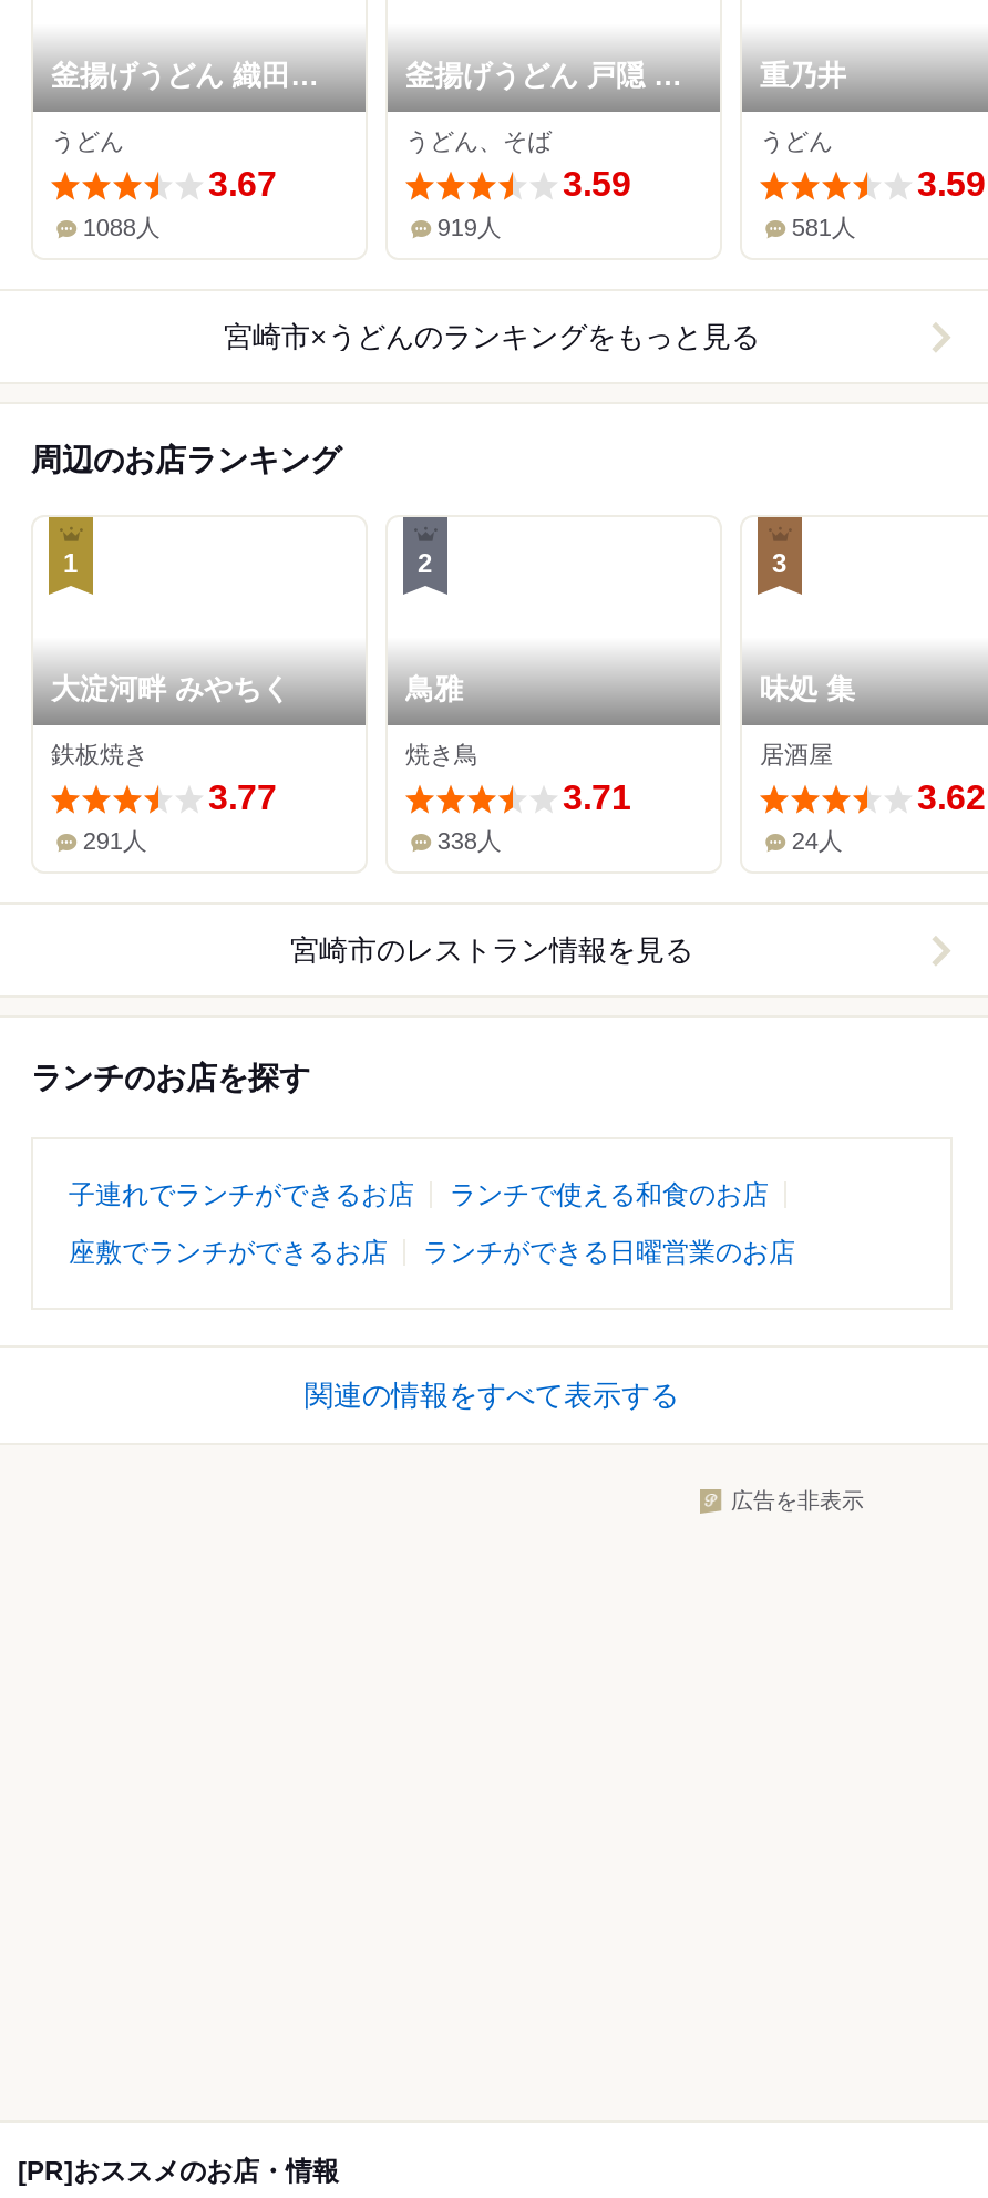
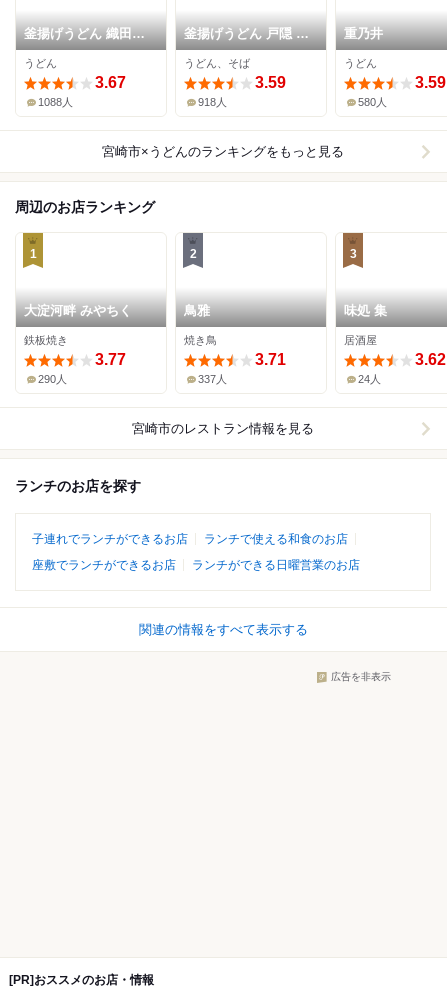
- 919人
+ 918人

- 581人
+ 580人

- 291人
+ 290人

- 338人
+ 337人
